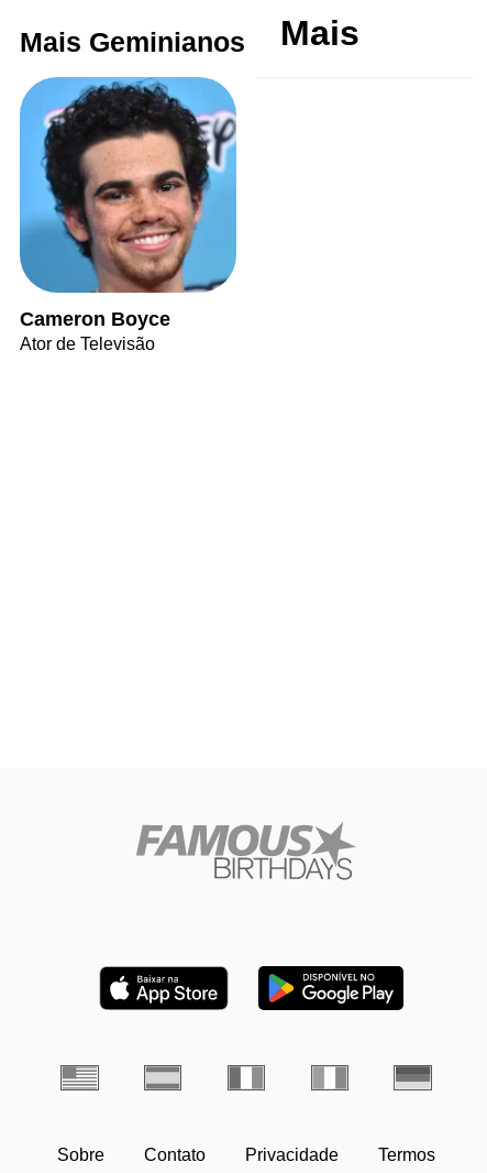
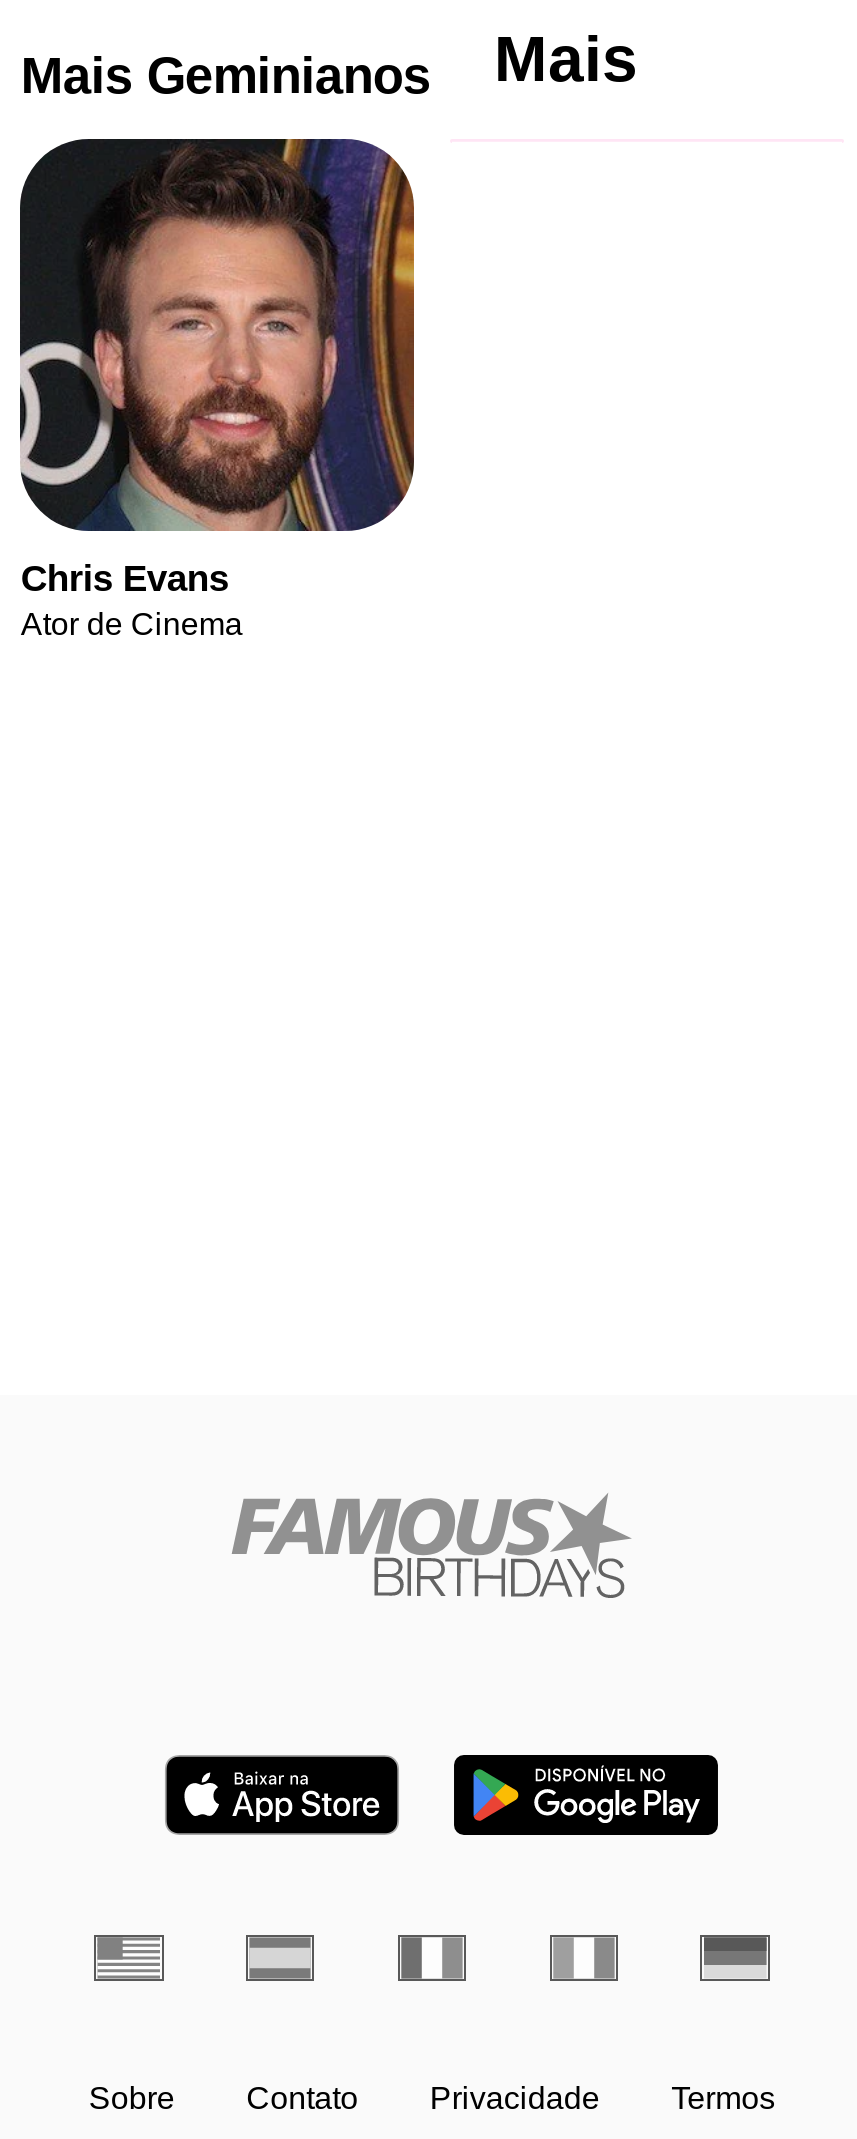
- [image]
- Cameron Boyce
- Ator de Televisão
+ [image]
+ Chris Evans
+ Ator de Cinema
